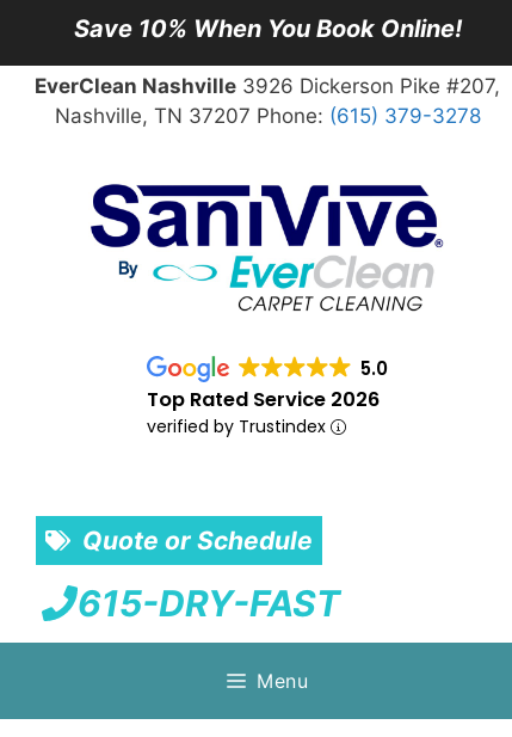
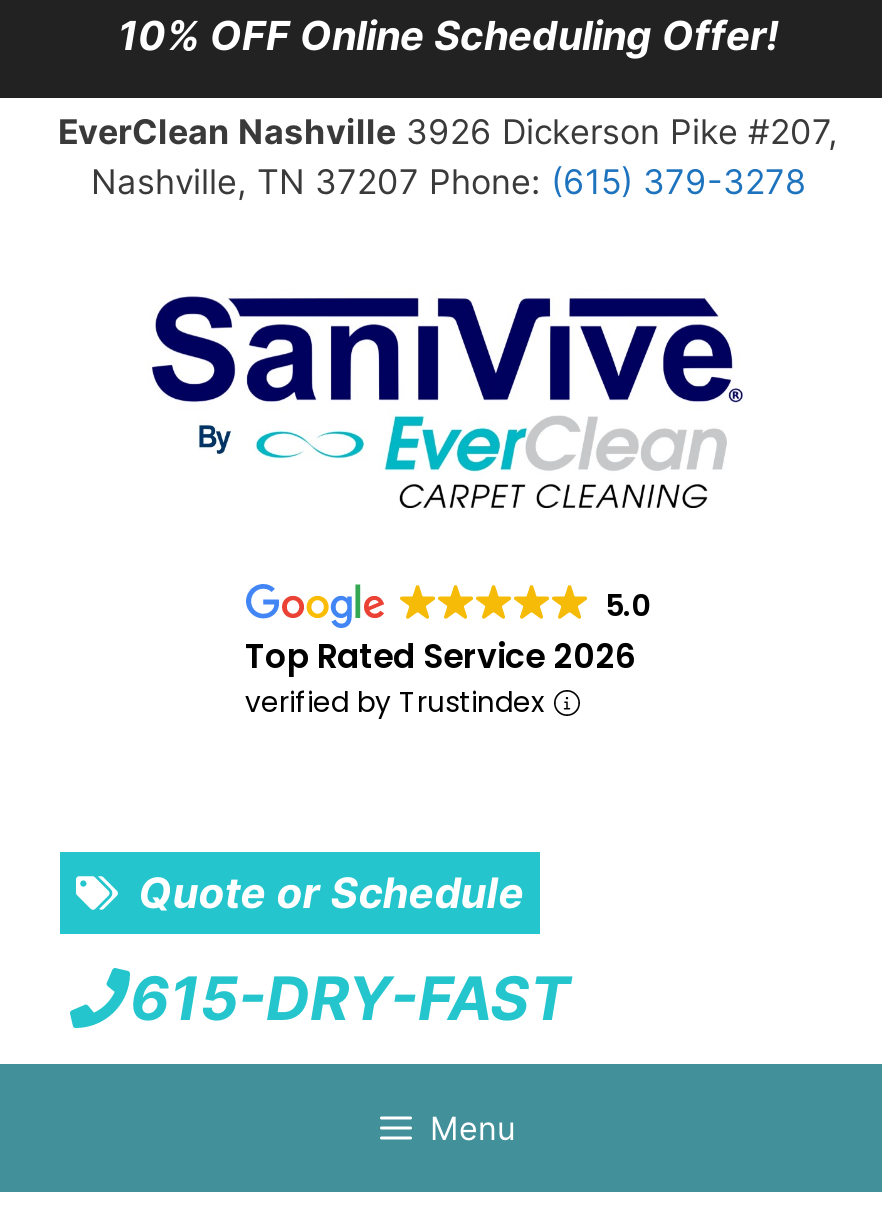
- Save 10% When You Book Online!
+ 10% OFF Online Scheduling Offer!
